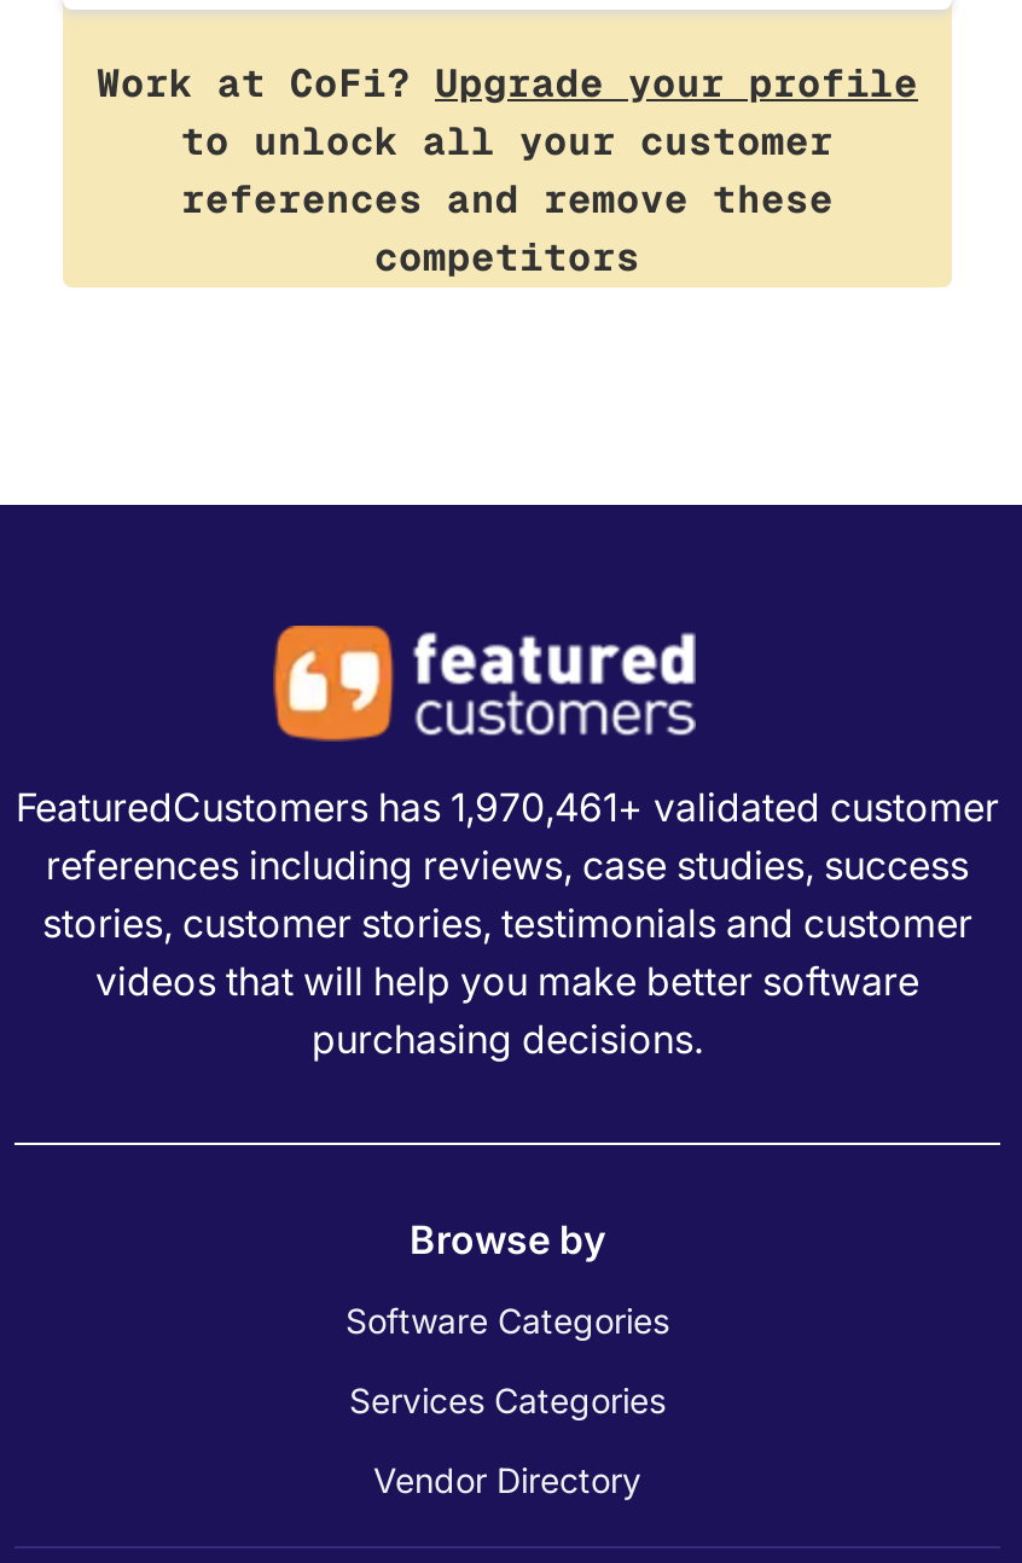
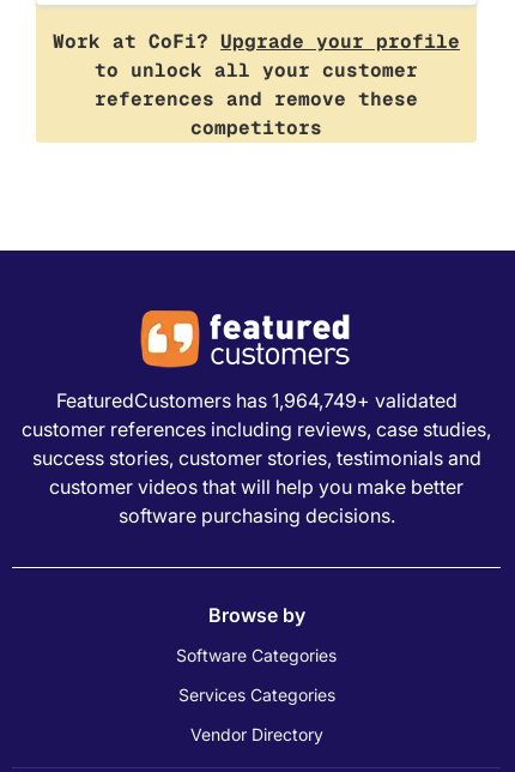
- FeaturedCustomers has 1,970,461+ validated customer
- references including reviews, case studies, success
- stories, customer stories, testimonials and customer
- videos that will help you make better software
- purchasing decisions.
+ FeaturedCustomers has 1,964,749+ validated
+ customer references including reviews, case studies,
+ success stories, customer stories, testimonials and
+ customer videos that will help you make better
+ software purchasing decisions.
